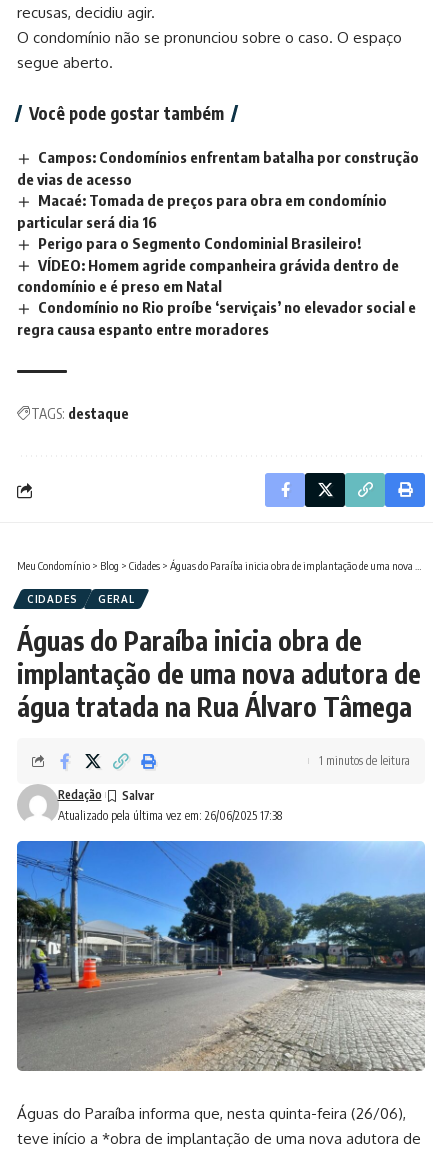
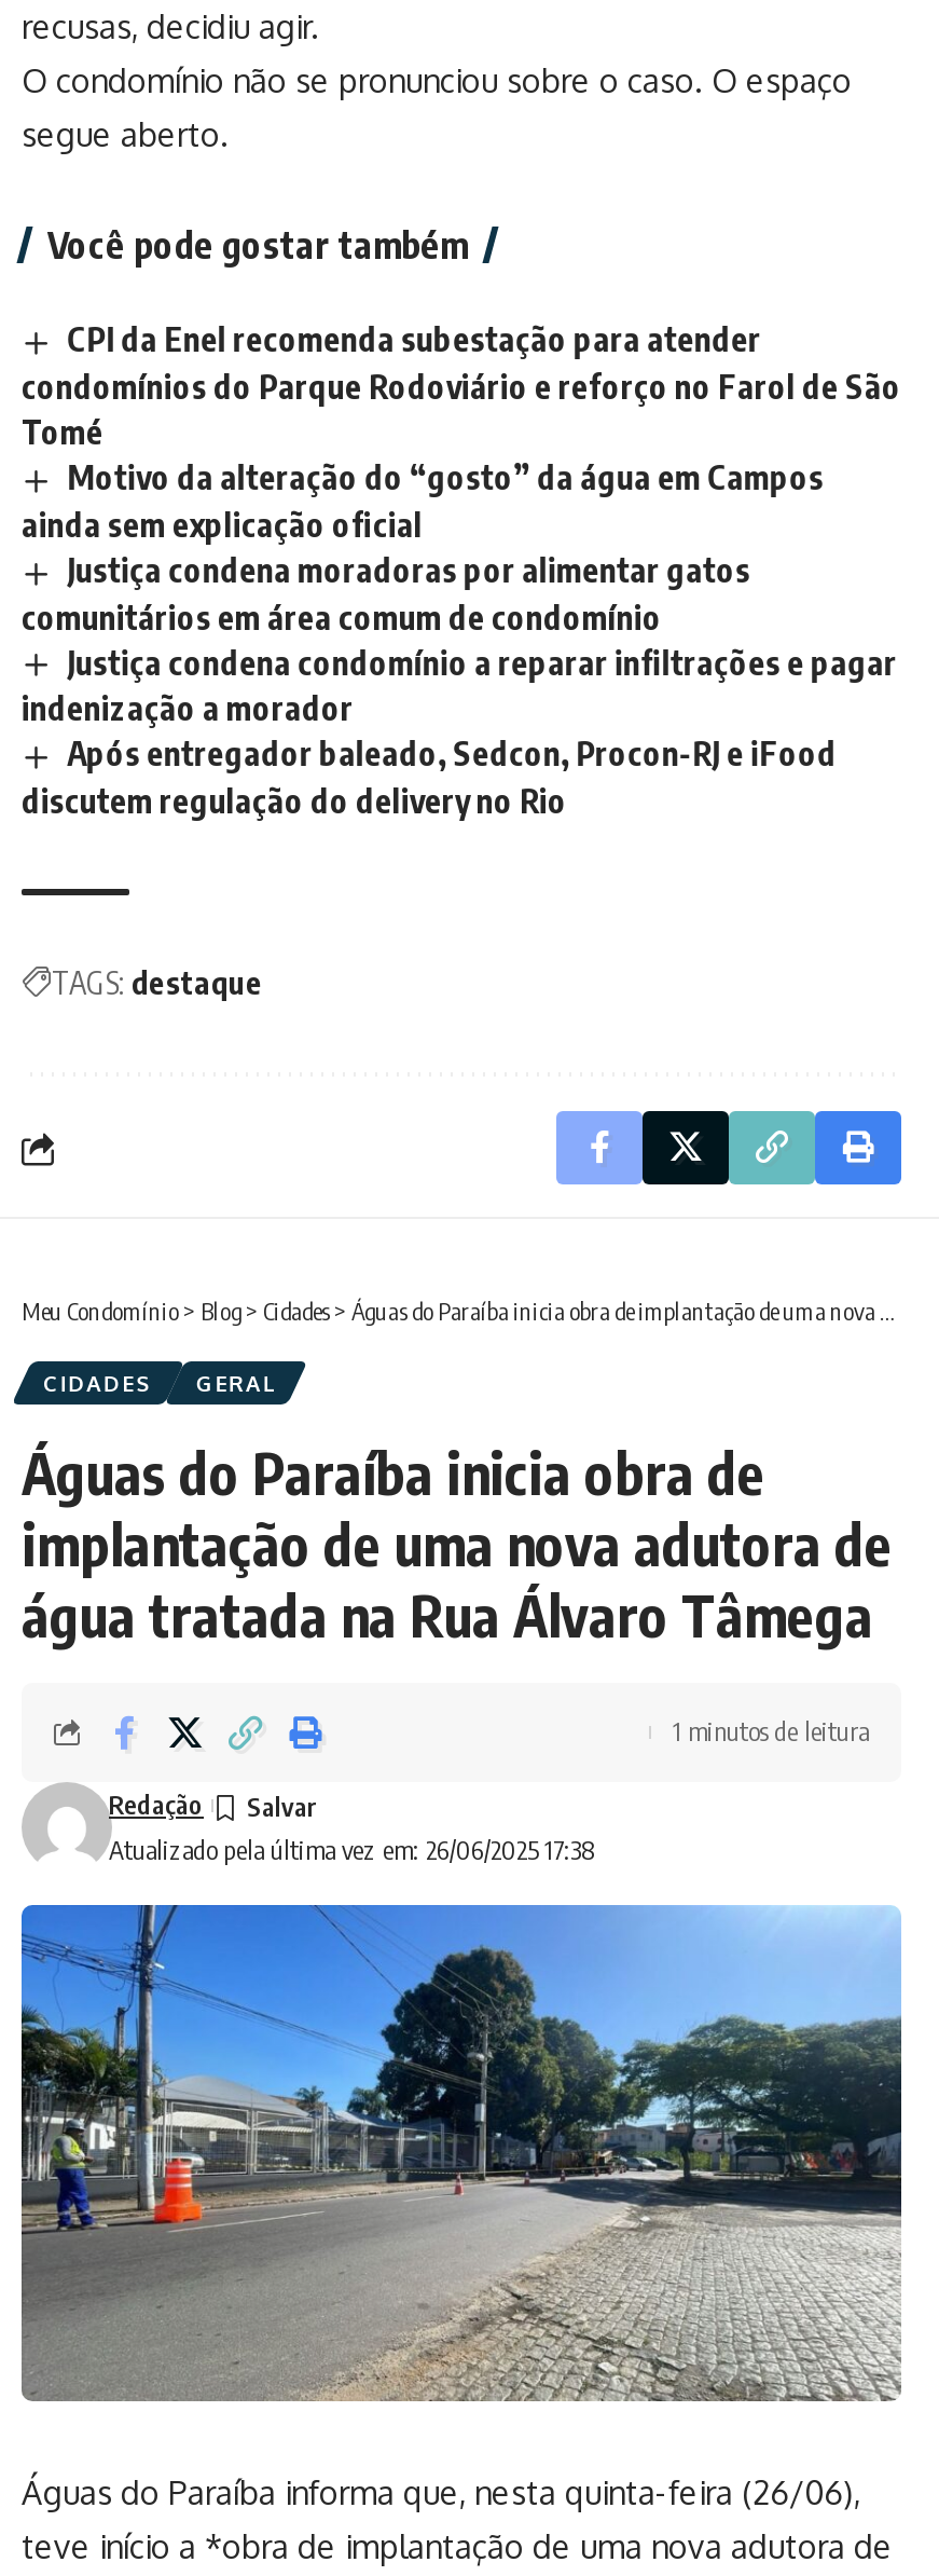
- Campos: Condomínios enfrentam batalha por construção
- de vias de acesso
- Macaé: Tomada de preços para obra em condomínio
- particular será dia 16
- Perigo para o Segmento Condominial Brasileiro!
- VÍDEO: Homem agride companheira grávida dentro de
- condomínio e é preso em Natal
- Condomínio no Rio proíbe ‘serviçais’ no elevador social e
- regra causa espanto entre moradores
+ CPI da Enel recomenda subestação para atender
+ condomínios do Parque Rodoviário e reforço no Farol de São
+ Tomé
+ Motivo da alteração do “gosto” da água em Campos
+ ainda sem explicação oficial
+ Justiça condena moradoras por alimentar gatos
+ comunitários em área comum de condomínio
+ Justiça condena condomínio a reparar infiltrações e pagar
+ indenização a morador
+ Após entregador baleado, Sedcon, Procon-RJ e iFood
+ discutem regulação do delivery no Rio
